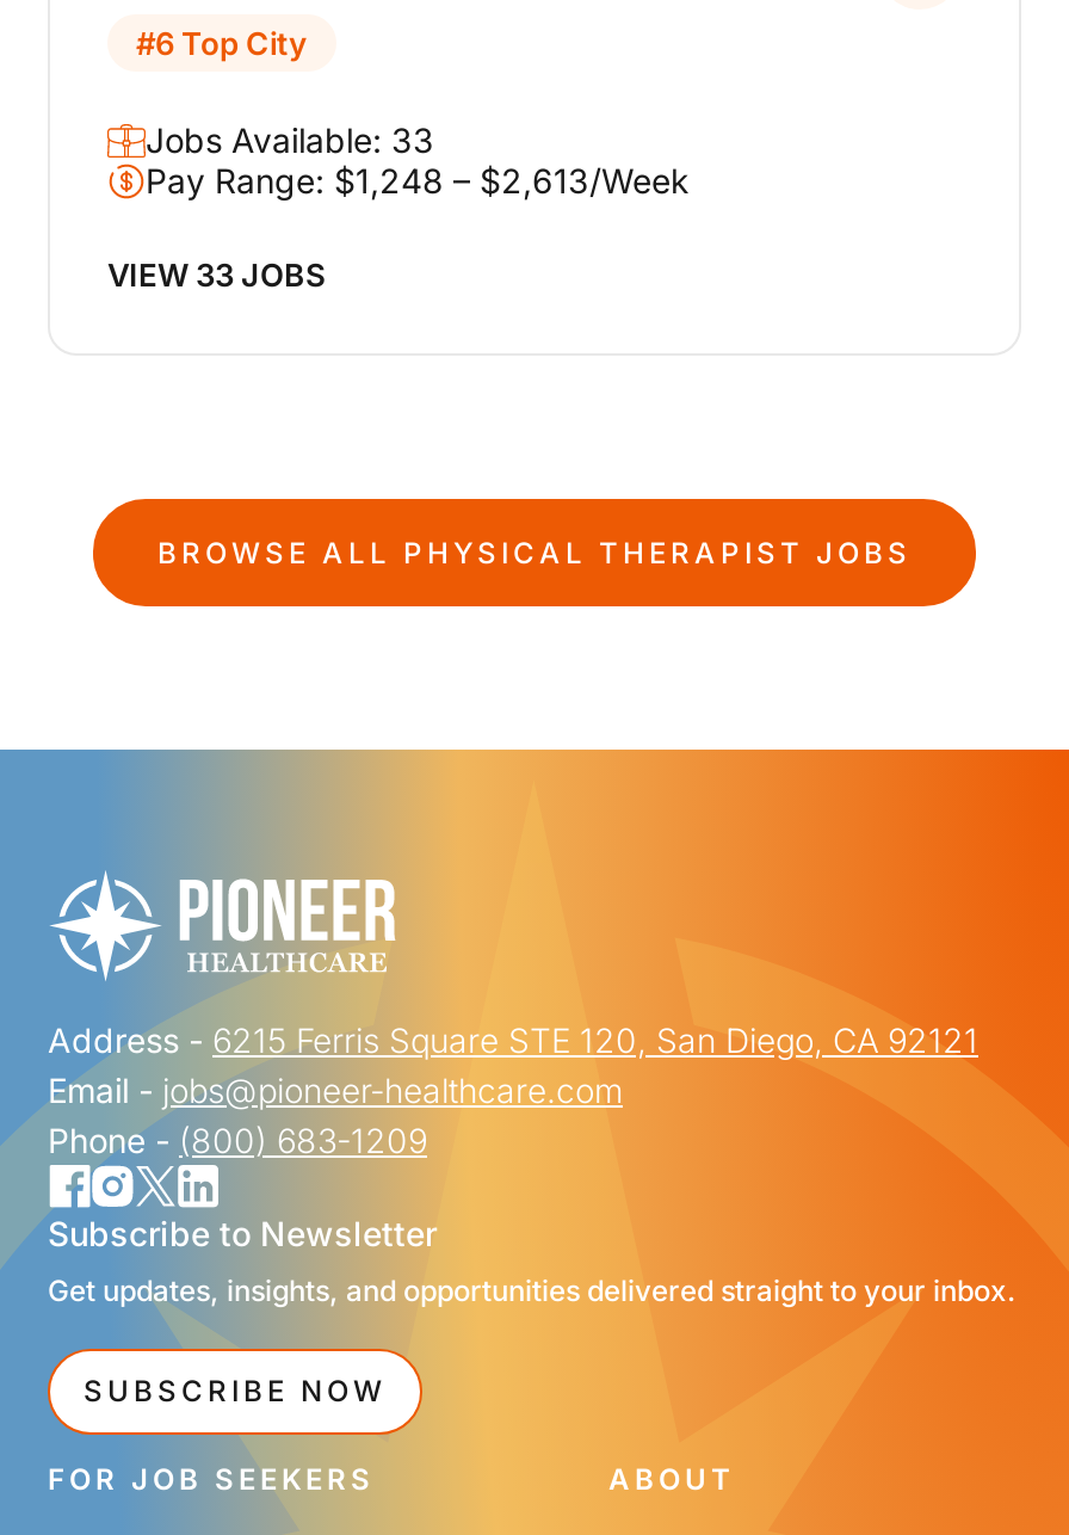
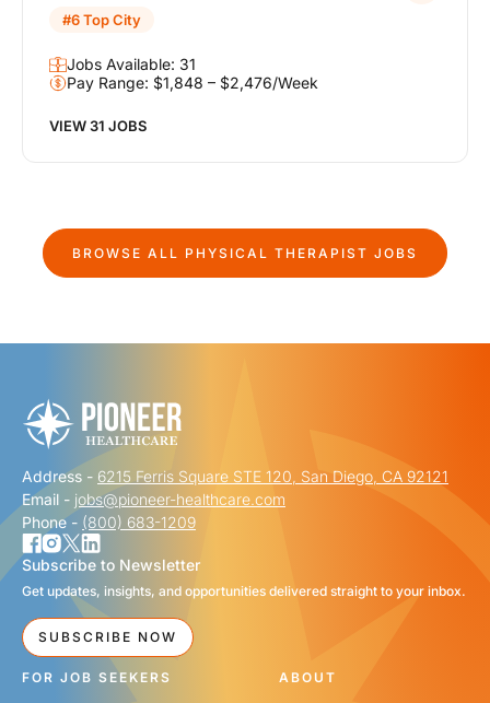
- Jobs Available: 33
+ Jobs Available: 31

- Pay Range: $1,248 – $2,613/Week
+ Pay Range: $1,848 – $2,476/Week

- VIEW 33 JOBS
+ VIEW 31 JOBS
